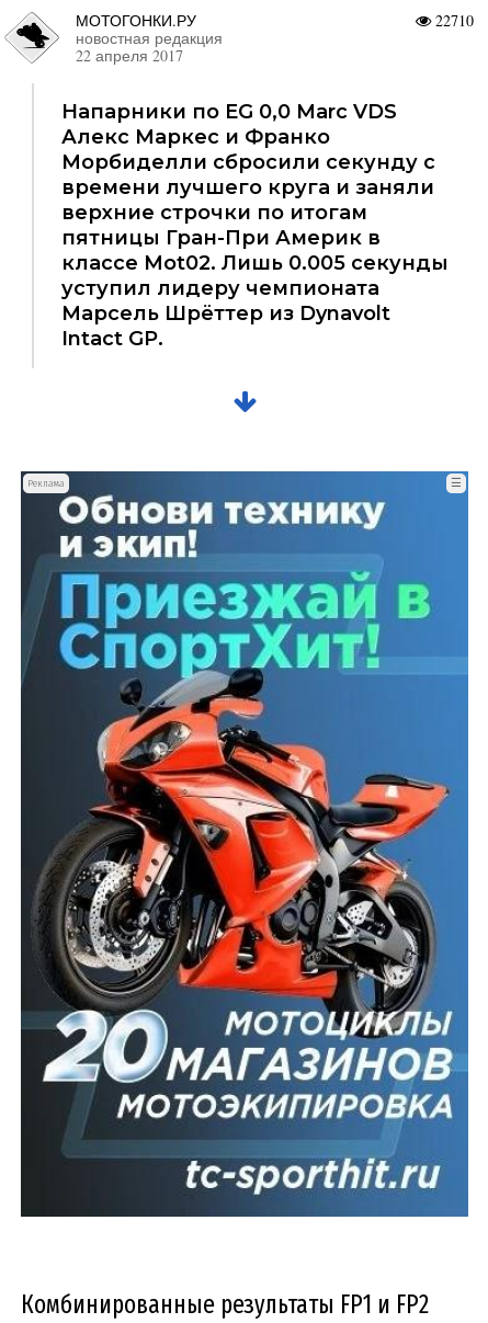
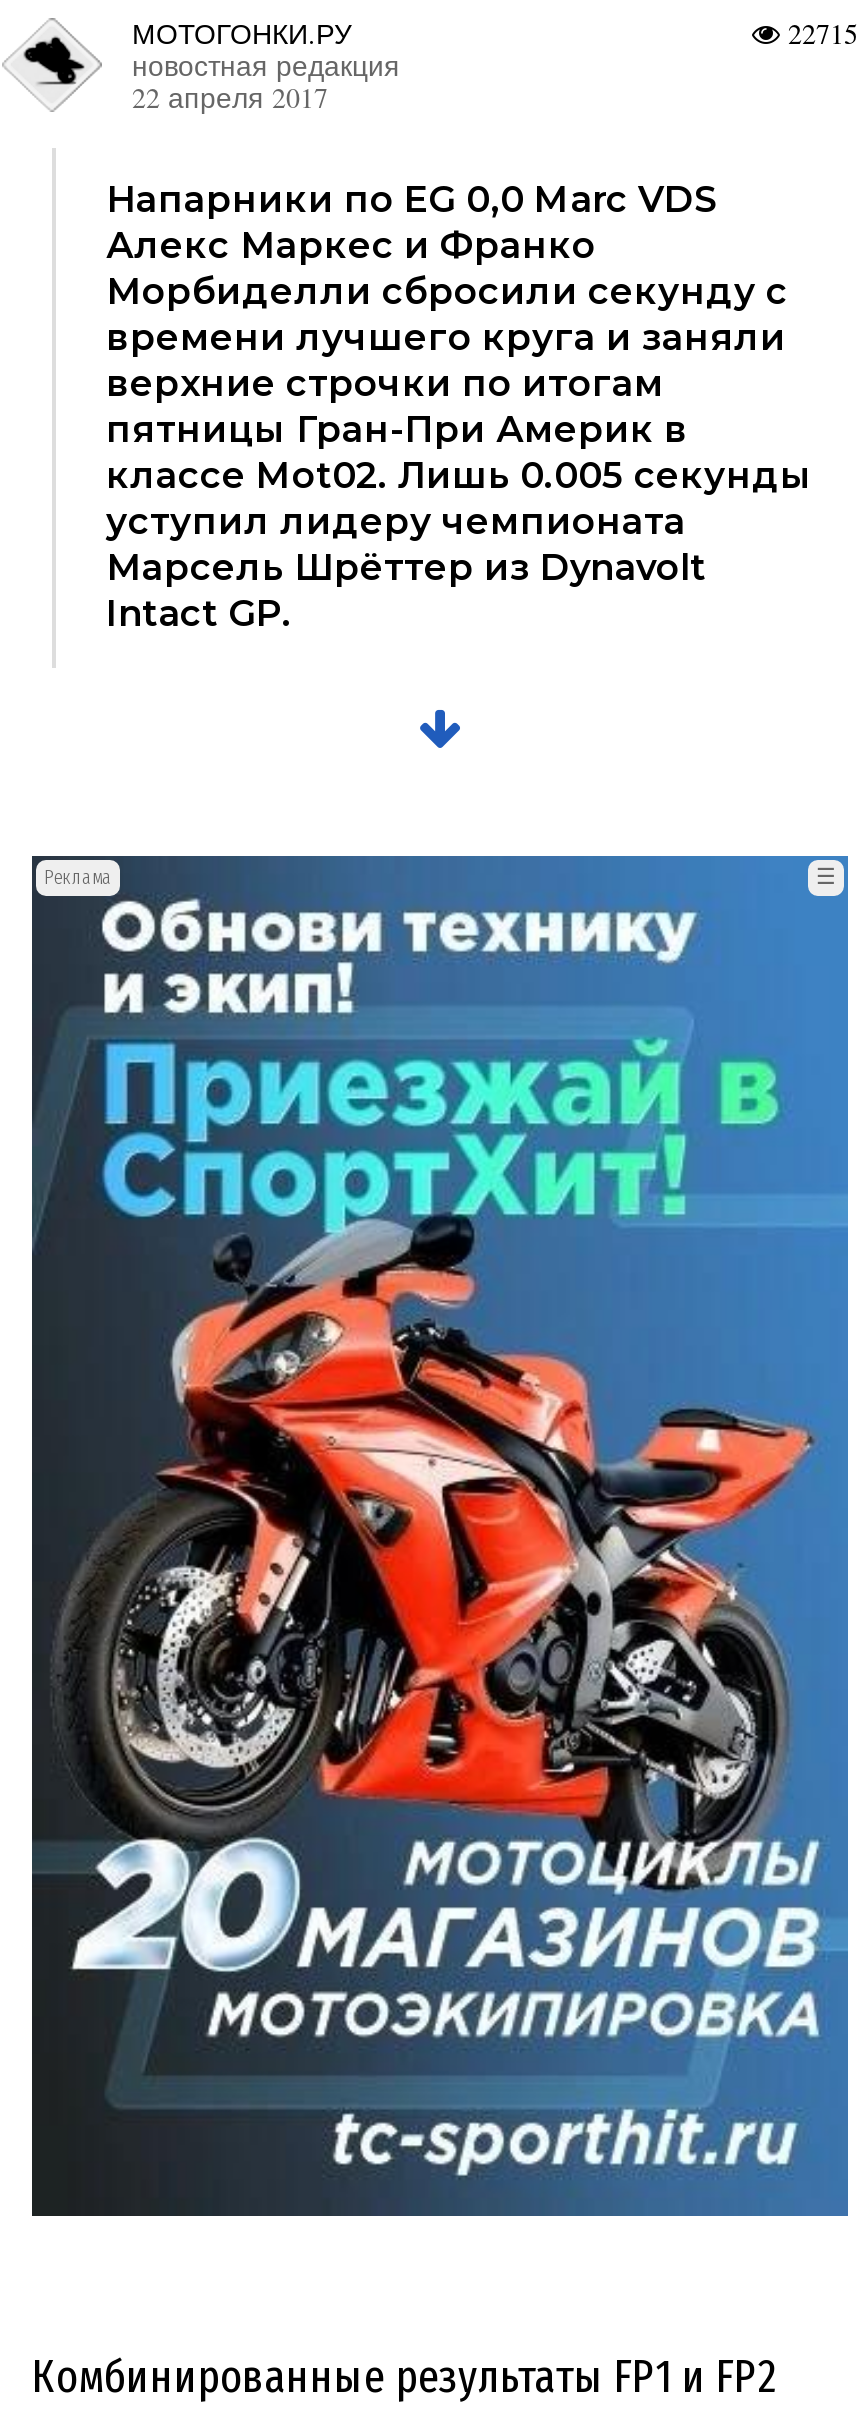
- 22710
+ 22715
